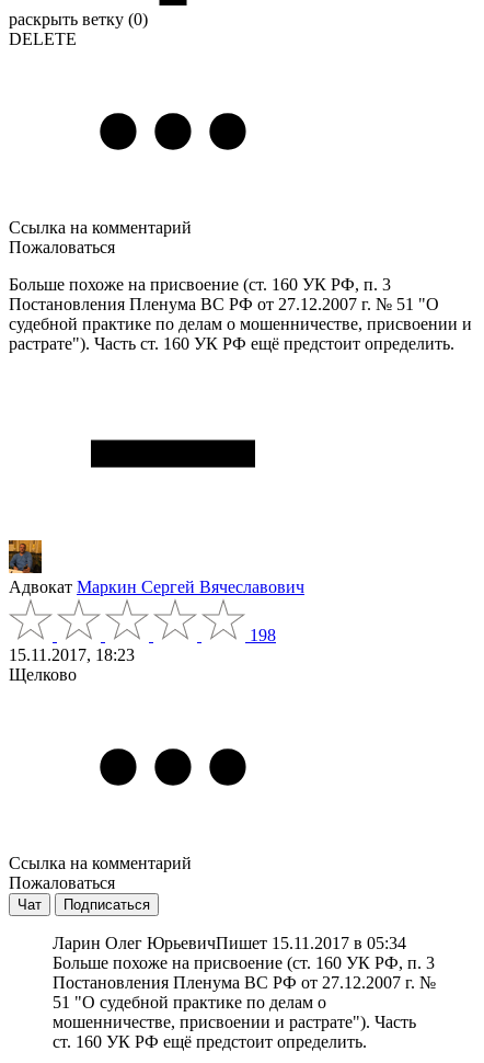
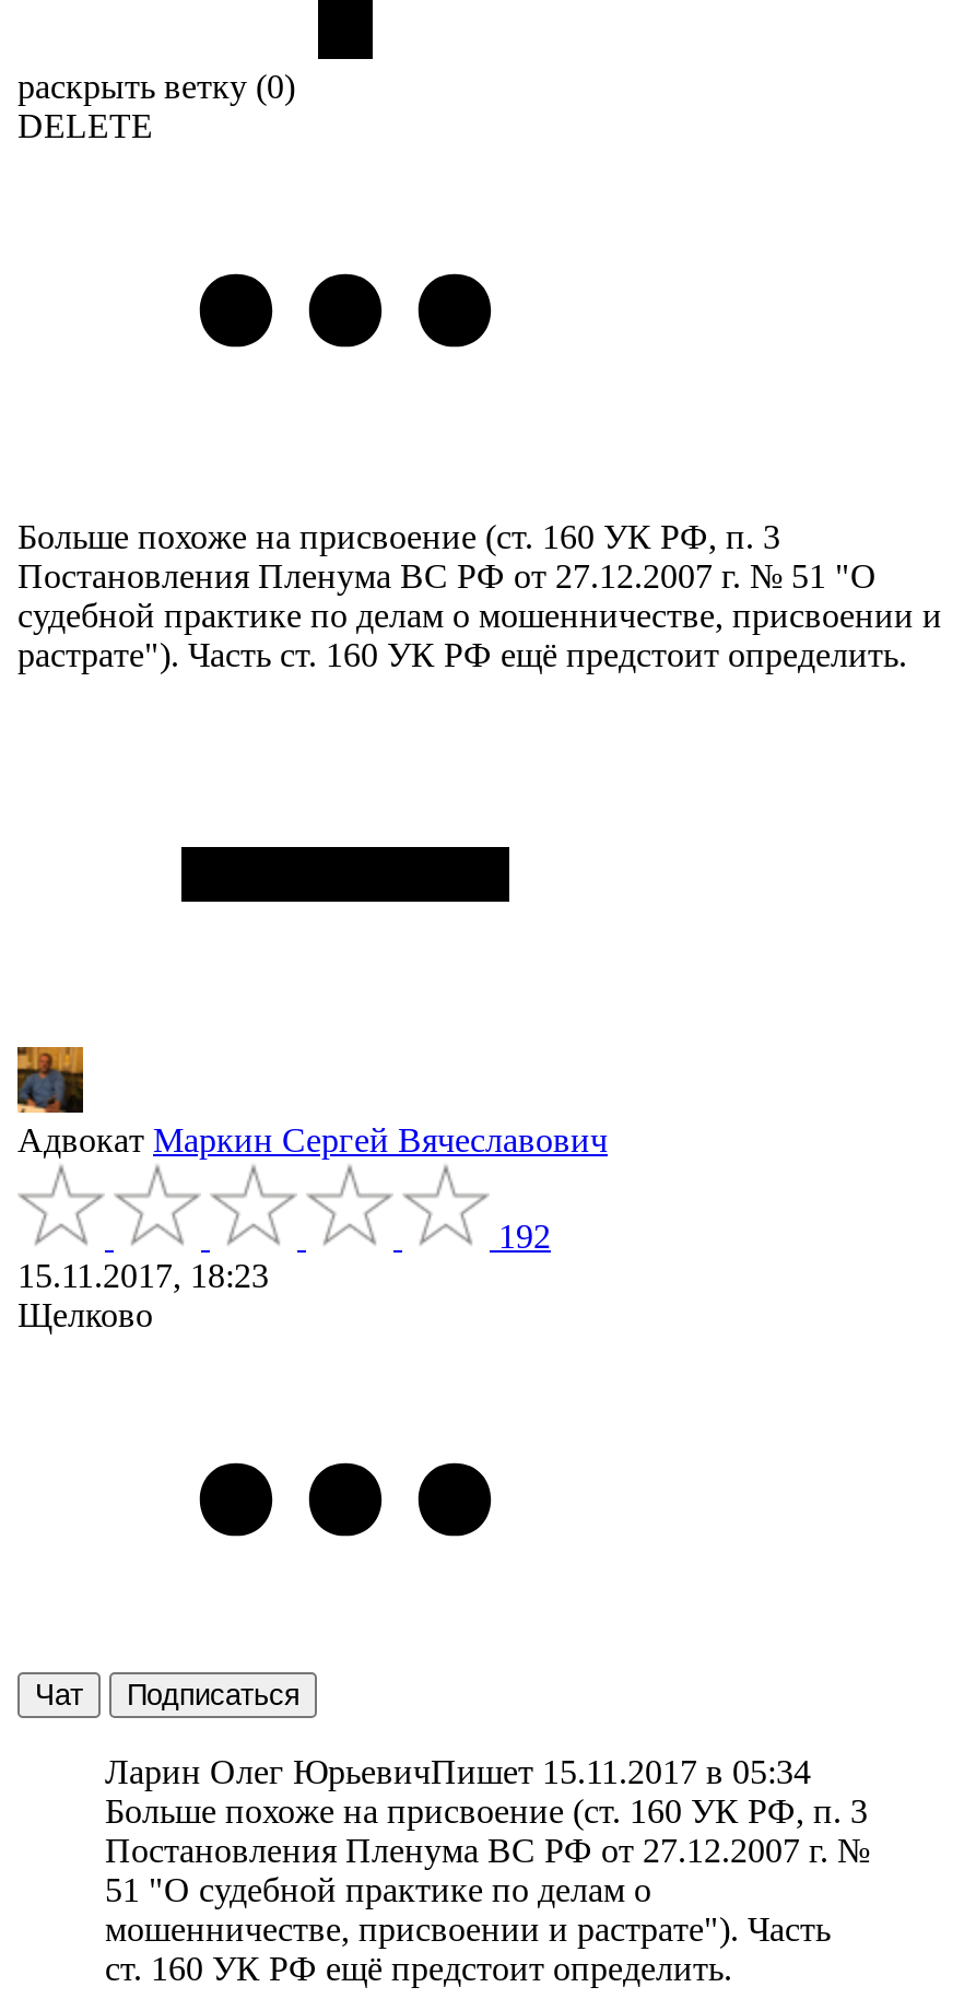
- Ссылка на комментарий
- Пожаловаться

- 198
+ 192

- Ссылка на комментарий
- Пожаловаться
